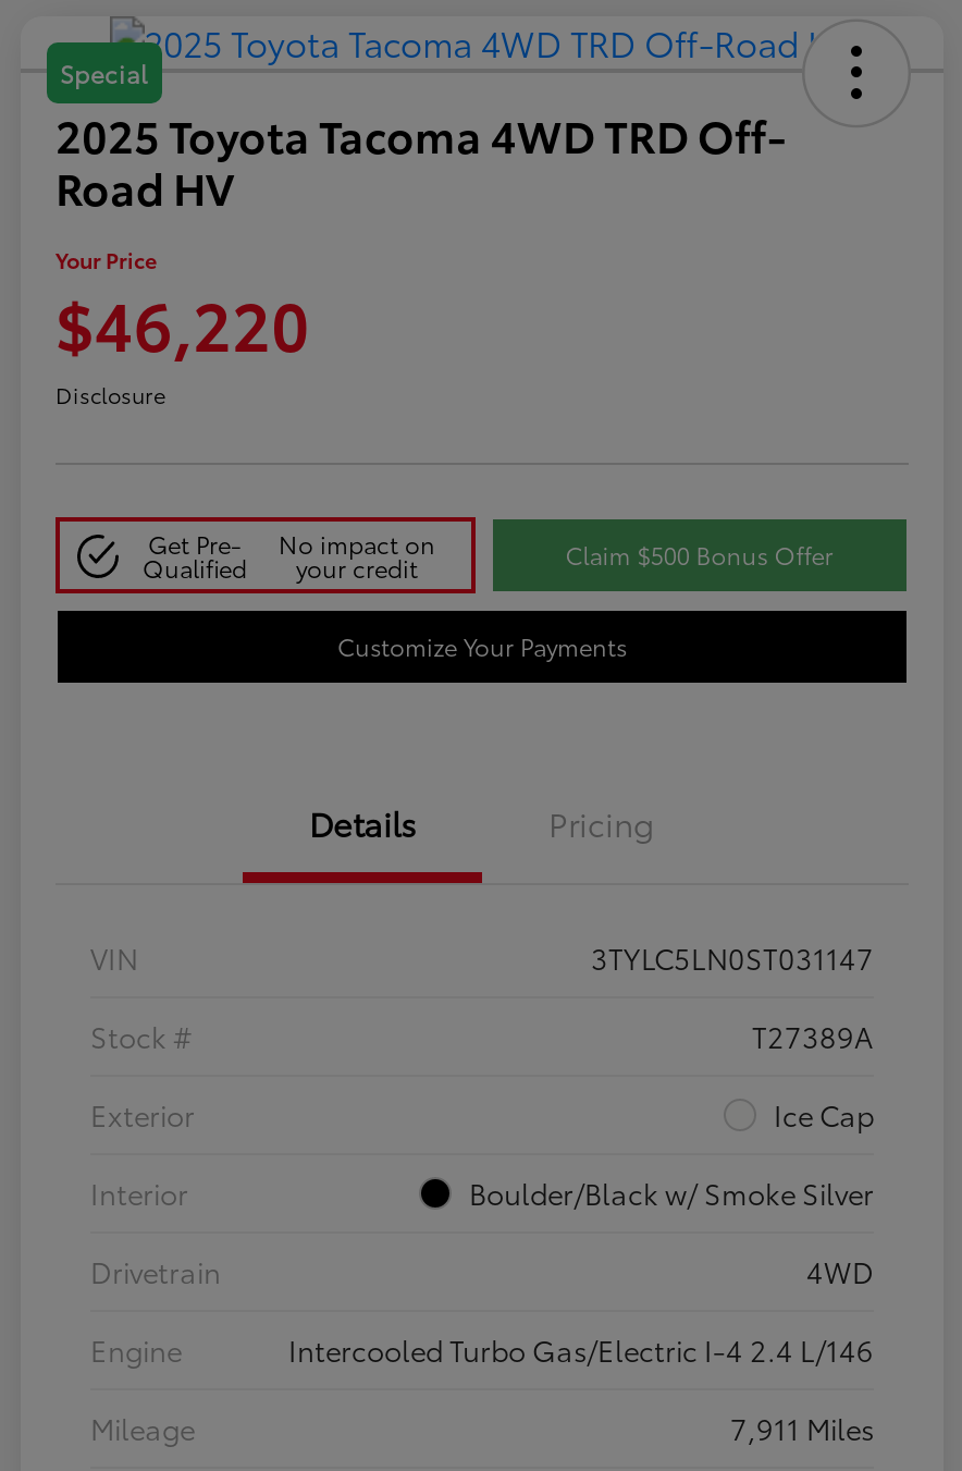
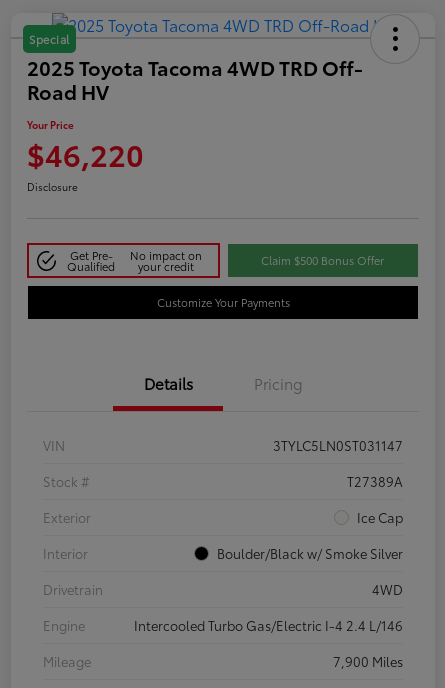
- 7,911 Miles
+ 7,900 Miles
